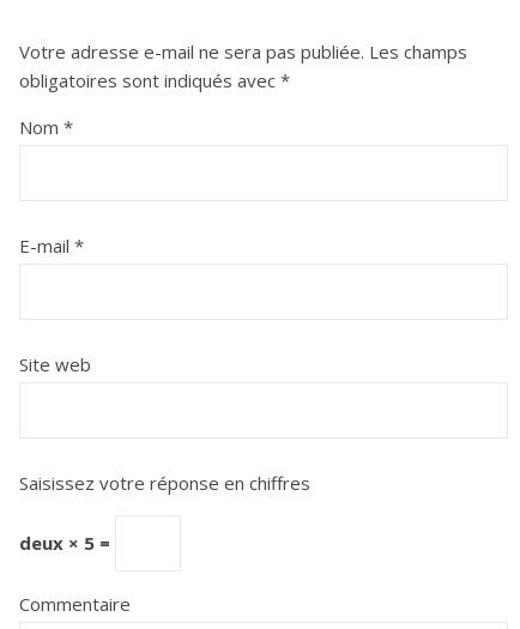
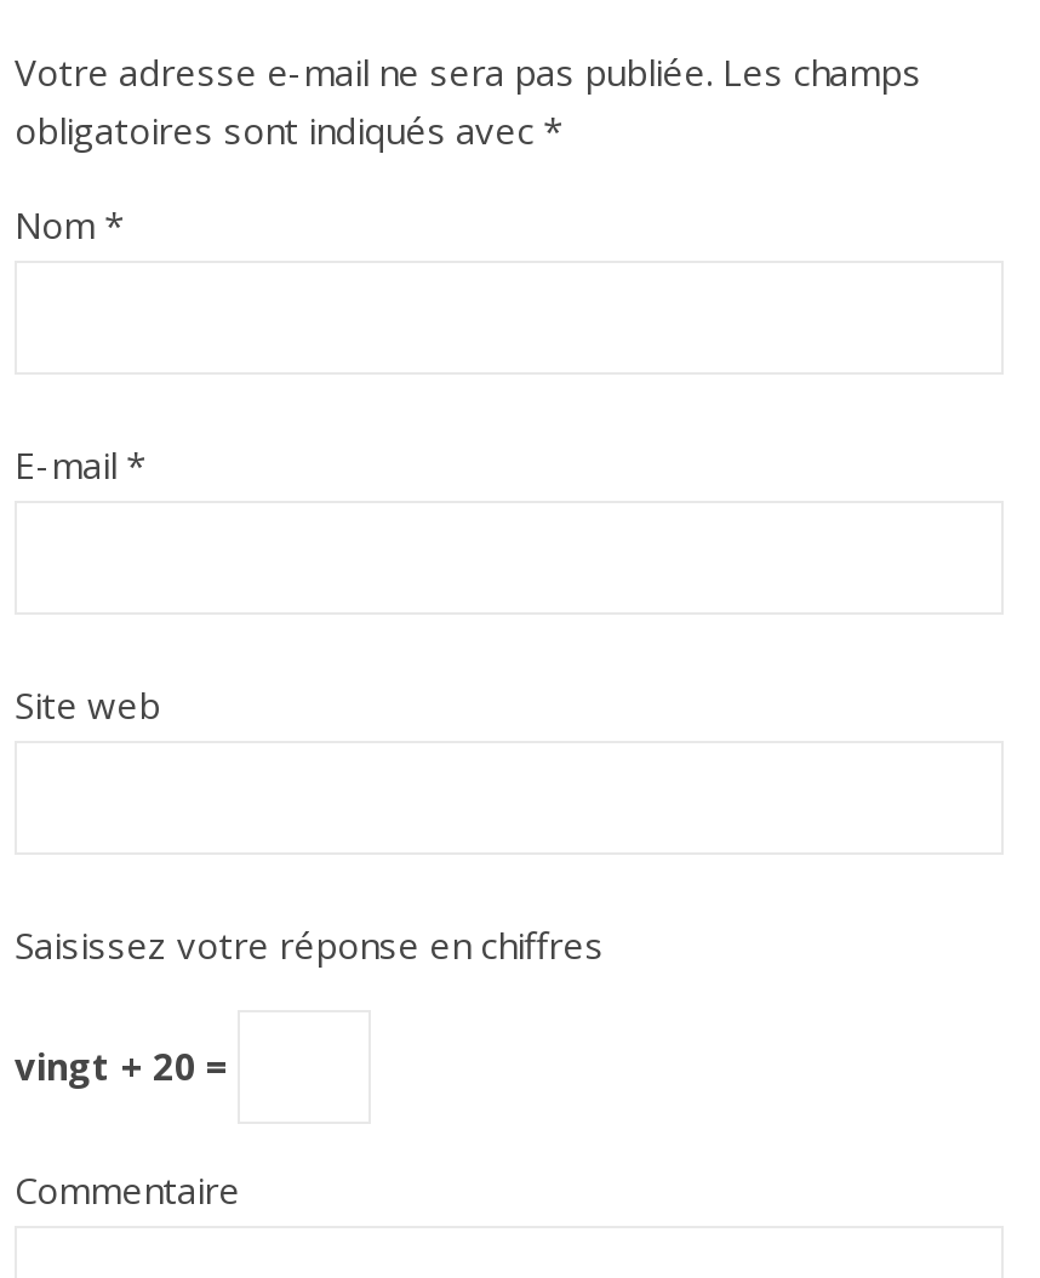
- deux × 5 =
+ vingt + 20 =
